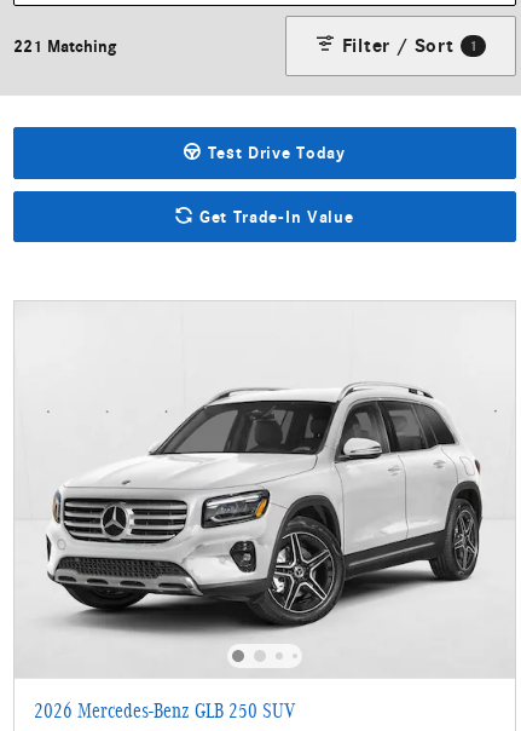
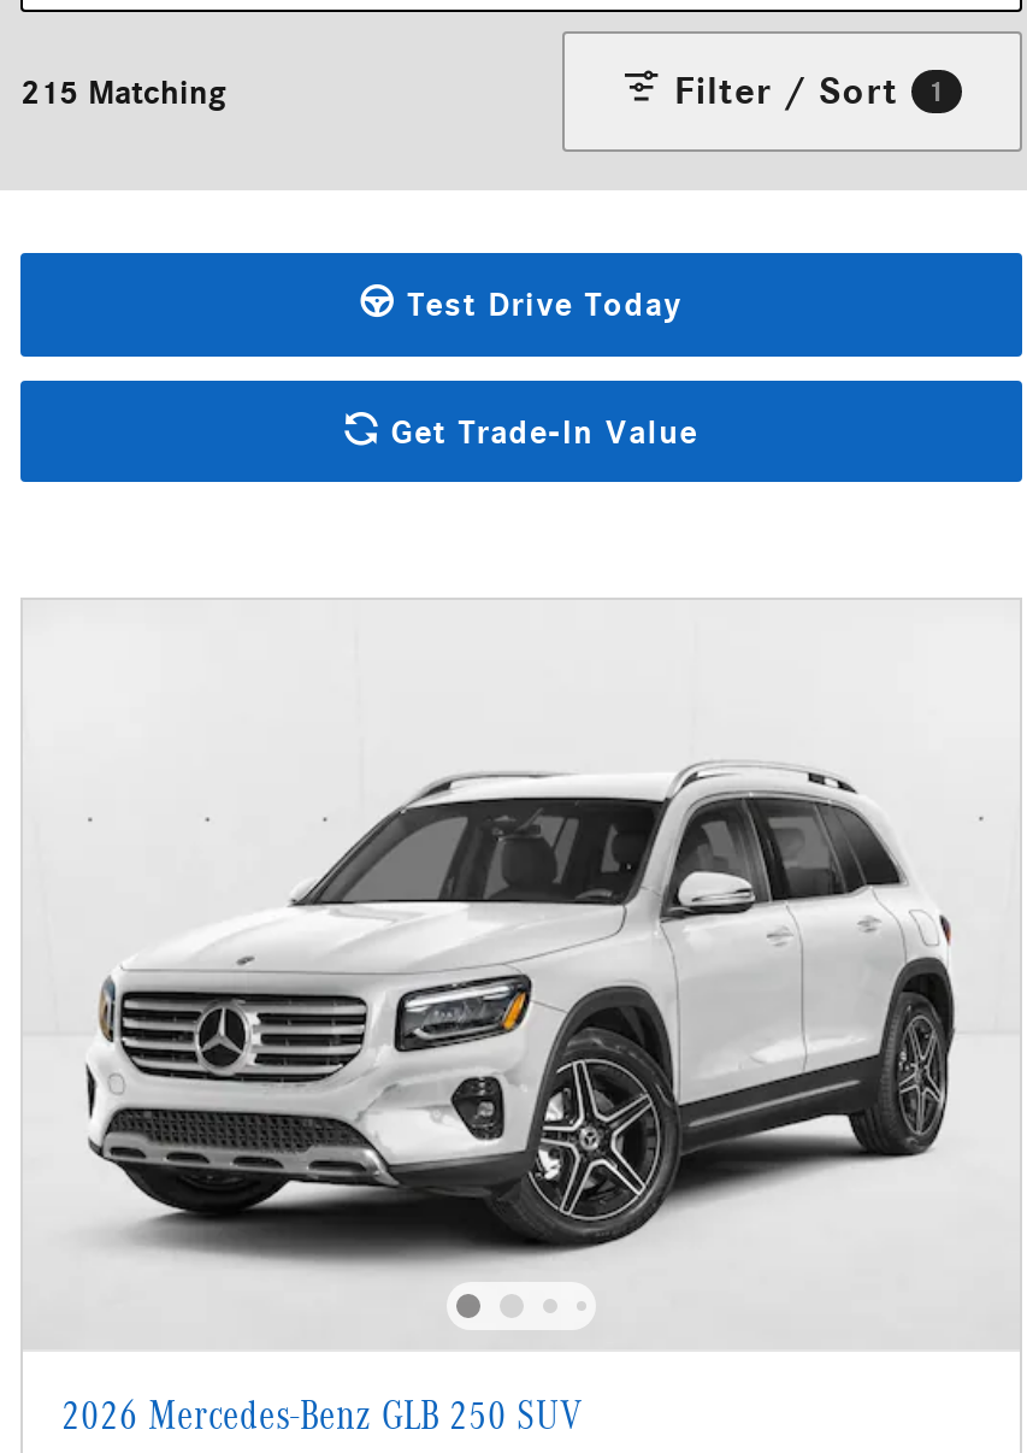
- 221 Matching
+ 215 Matching
